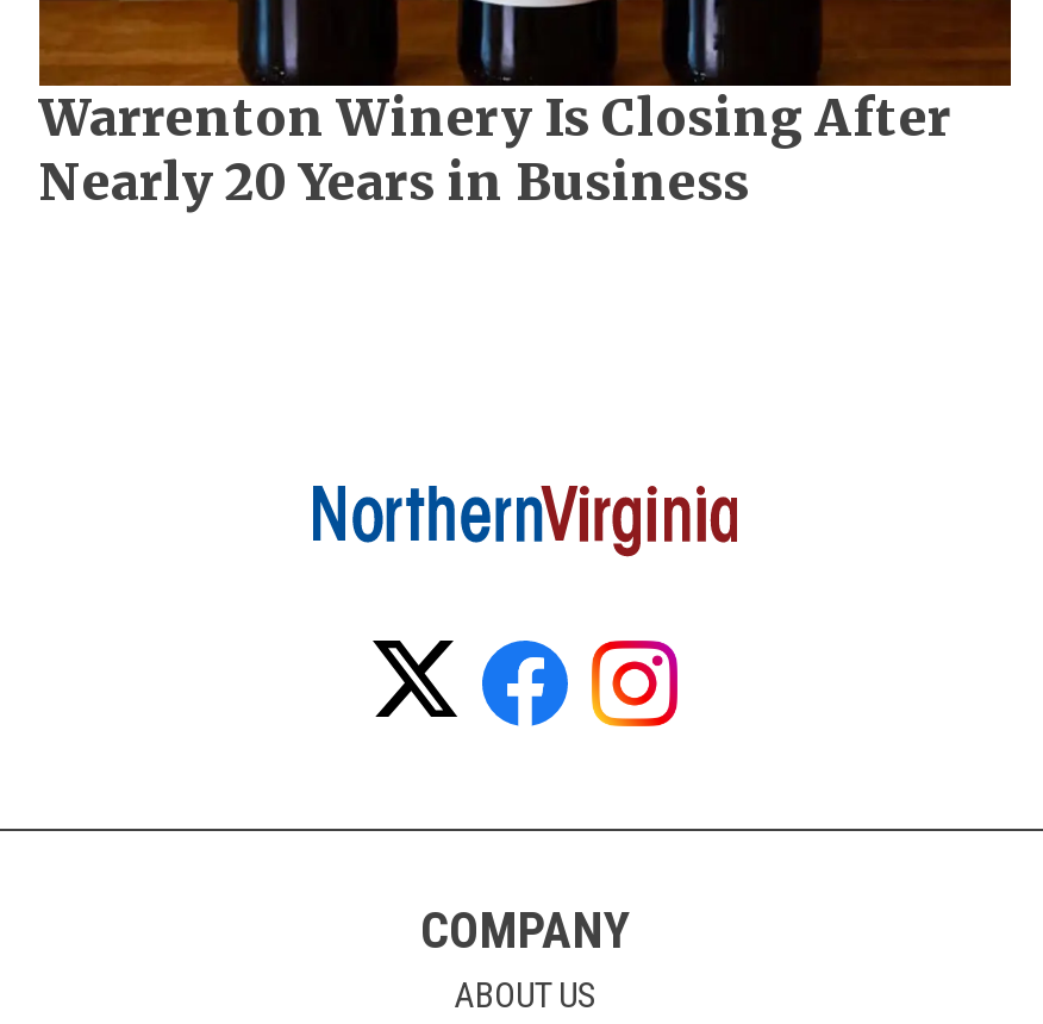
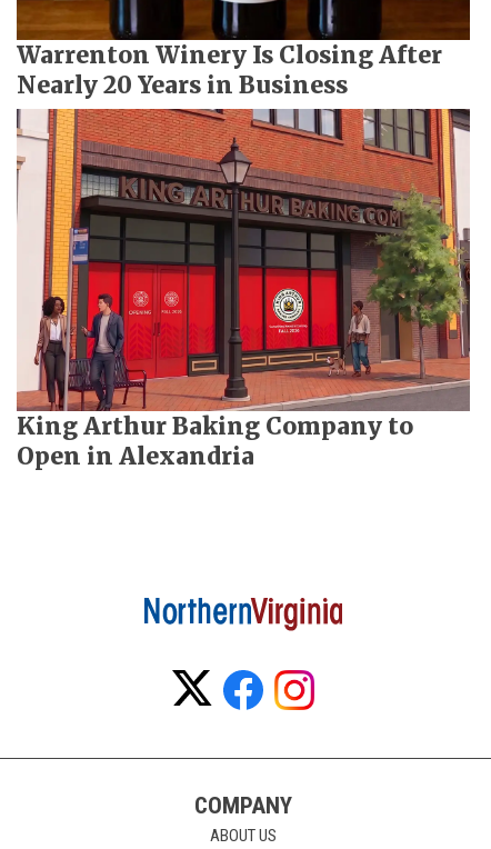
+ [image]
+ King Arthur Baking Company to
+ Open in Alexandria
